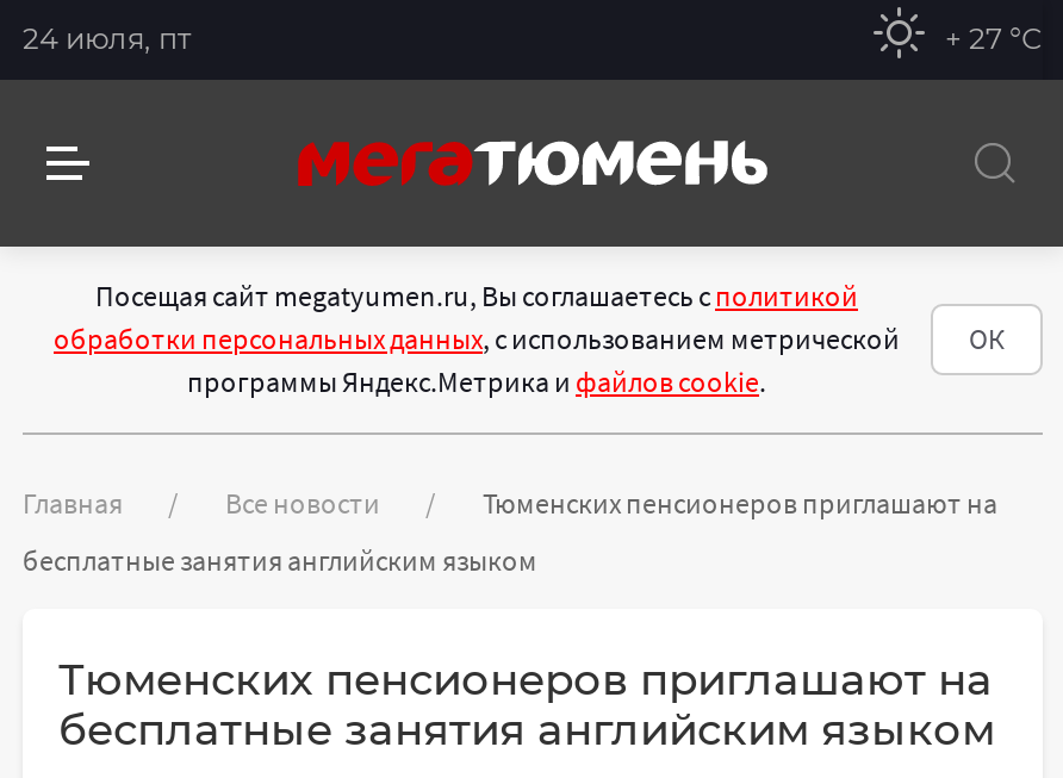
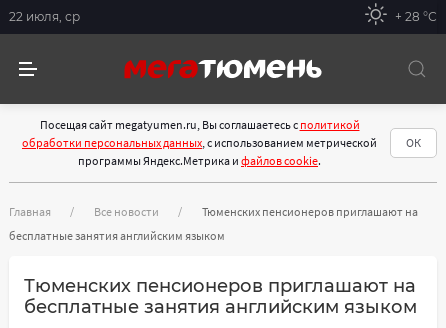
- 24 июля, пт
+ 22 июля, ср

- + 27 °С
+ + 28 °С
